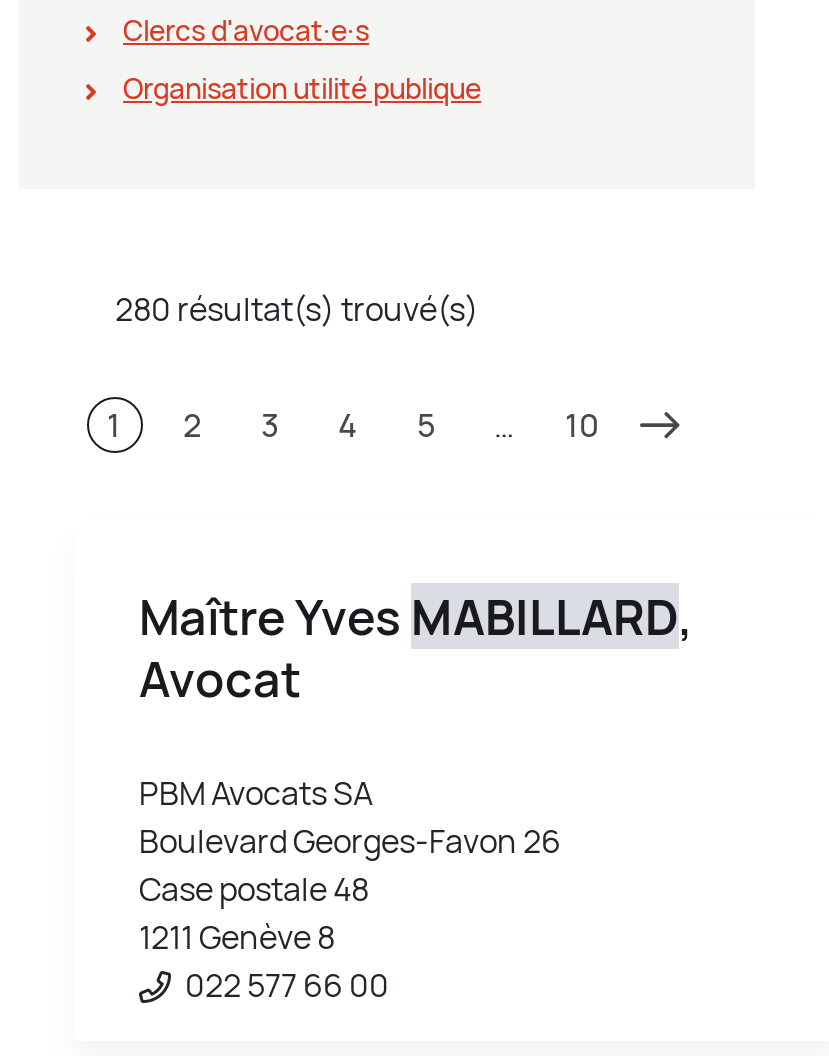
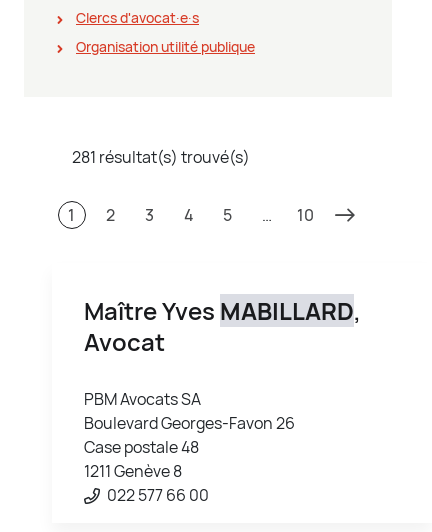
- 280 résultat(s) trouvé(s)
+ 281 résultat(s) trouvé(s)
